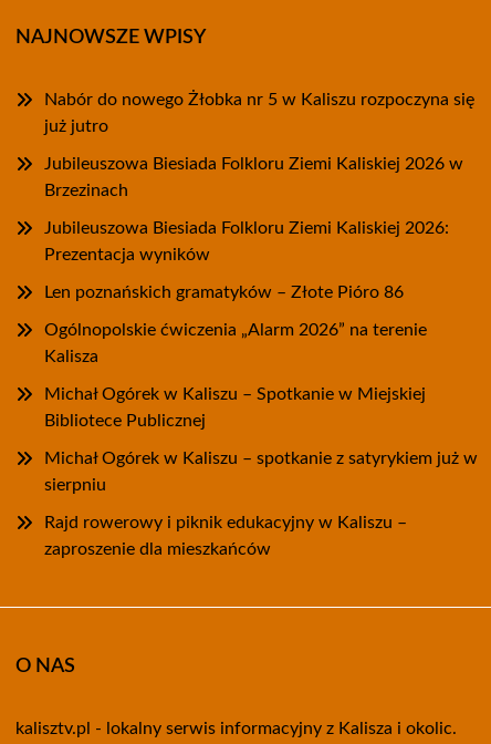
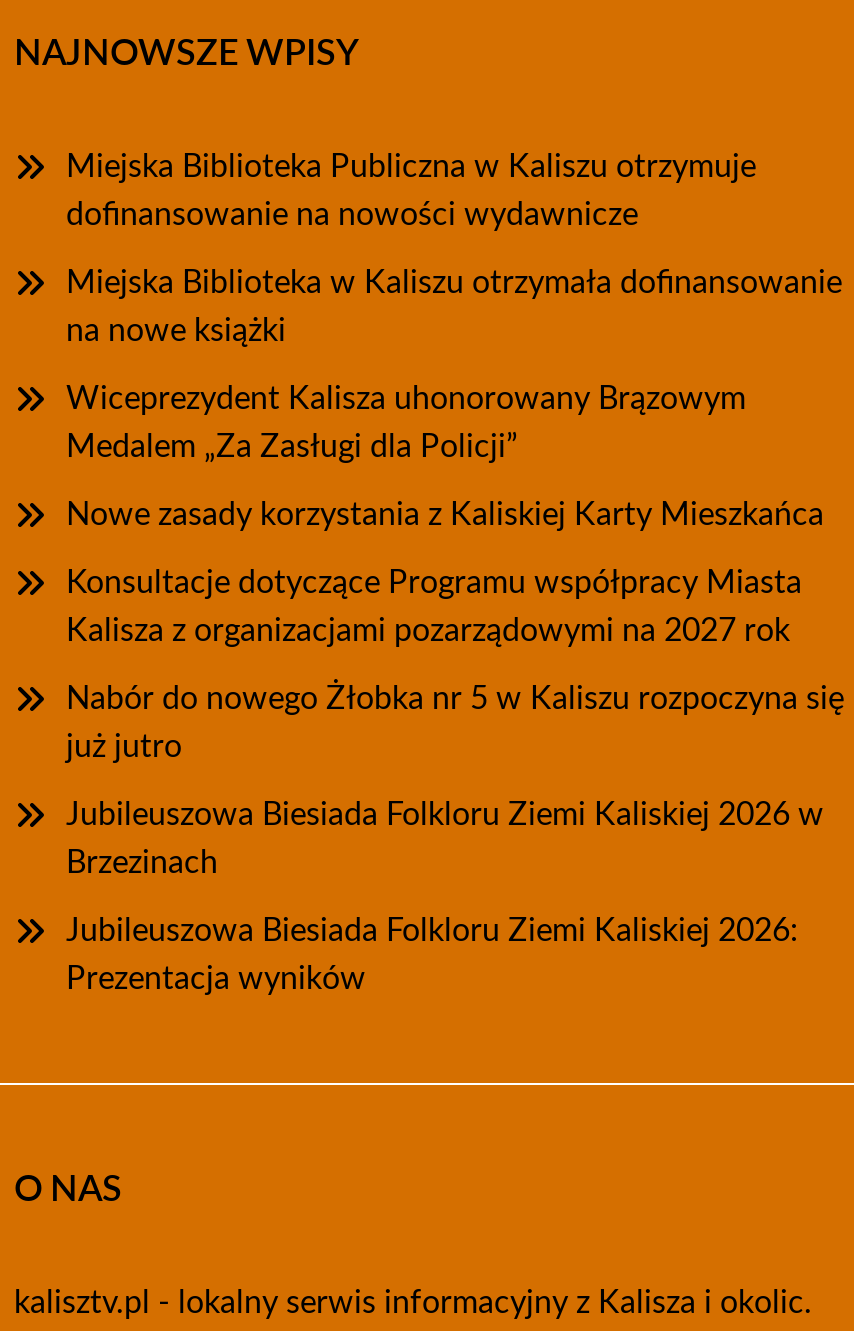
+ Miejska Biblioteka Publiczna w Kaliszu otrzymuje
+ dofinansowanie na nowości wydawnicze
+ Miejska Biblioteka w Kaliszu otrzymała dofinansowanie
+ na nowe książki
+ Wiceprezydent Kalisza uhonorowany Brązowym
+ Medalem „Za Zasługi dla Policji”
+ Nowe zasady korzystania z Kaliskiej Karty Mieszkańca
+ Konsultacje dotyczące Programu współpracy Miasta
+ Kalisza z organizacjami pozarządowymi na 2027 rok

moved down: Nabór do nowego Żłobka nr 5 w Kaliszu rozpoczyna się | już jutro | Jubileuszowa Biesiada Folkloru Ziemi Kaliskiej 2026 w | Brzezinach | Jubileuszowa Biesiada Folkloru Ziemi Kaliskiej 2026: | Prezentacja wyników

- Len poznańskich gramatyków – Złote Pióro 86
- Ogólnopolskie ćwiczenia „Alarm 2026” na terenie
- Kalisza
- Michał Ogórek w Kaliszu – Spotkanie w Miejskiej
- Bibliotece Publicznej
- Michał Ogórek w Kaliszu – spotkanie z satyrykiem już w
- sierpniu
- Rajd rowerowy i piknik edukacyjny w Kaliszu –
- zaproszenie dla mieszkańców
